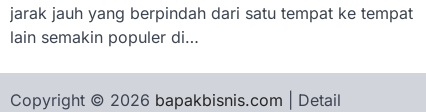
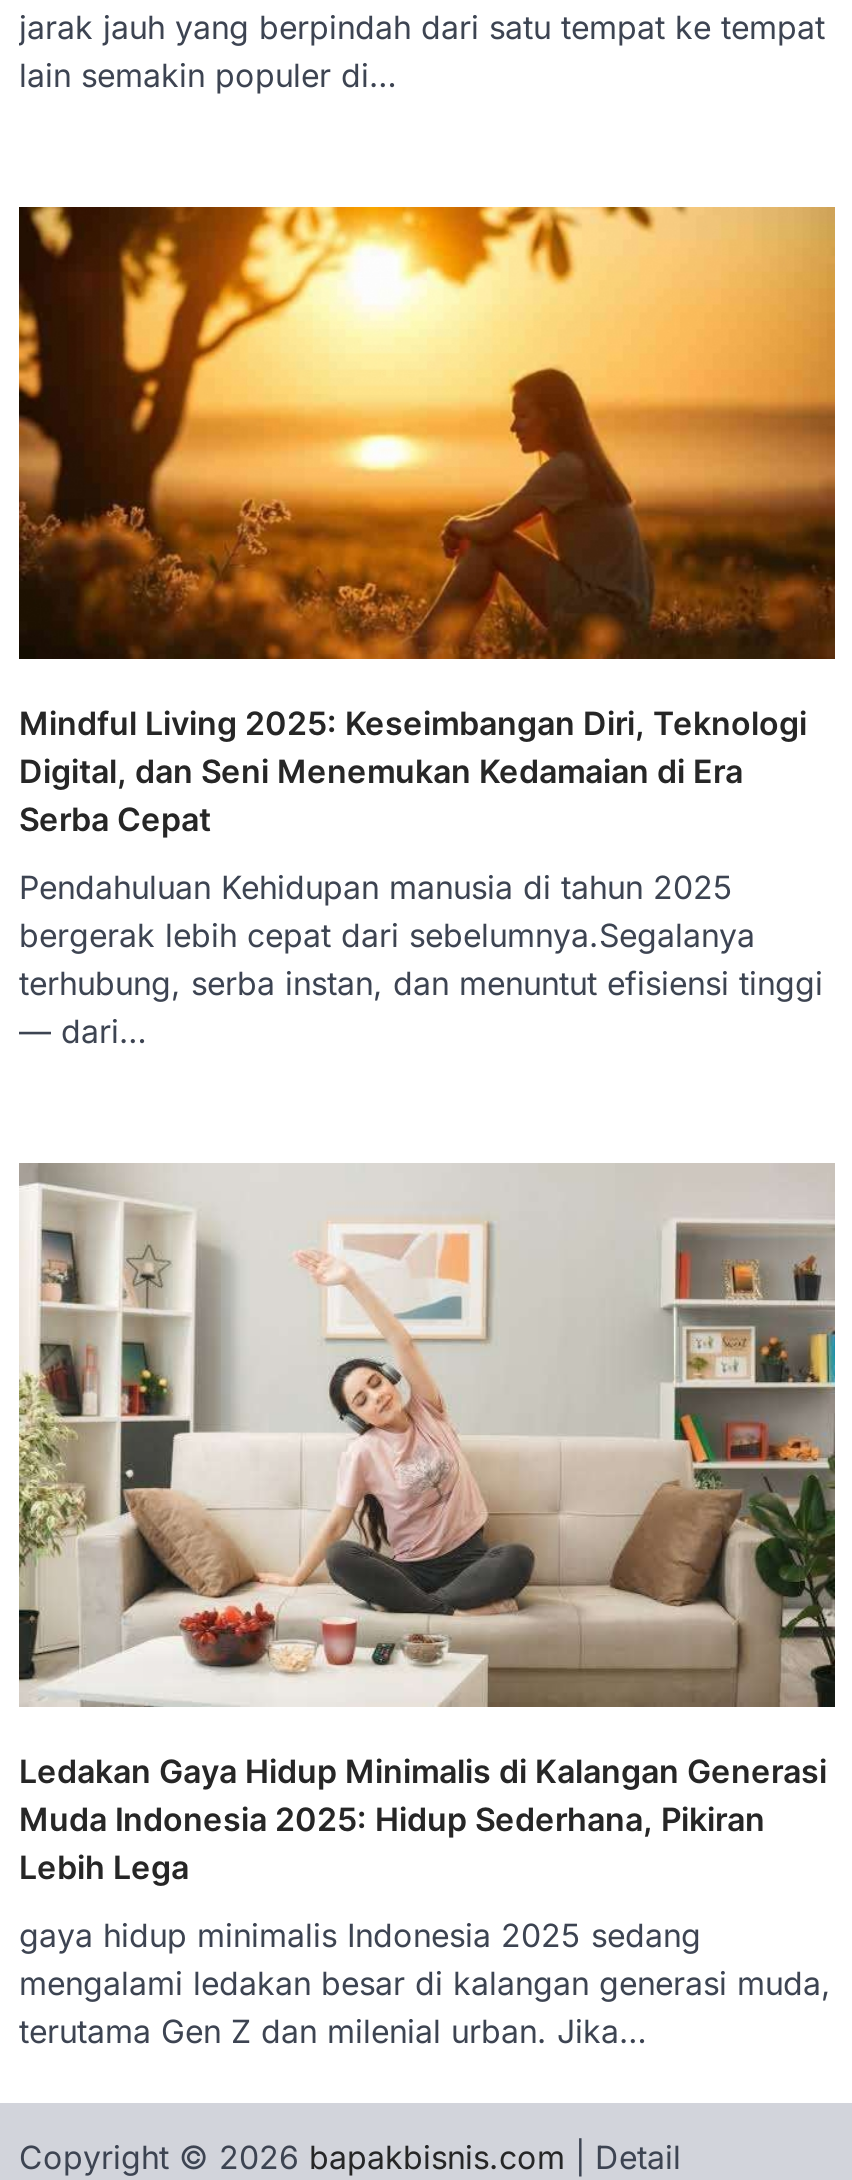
+ [image]
+ Mindful Living 2025: Keseimbangan Diri, Teknologi
+ Digital, dan Seni Menemukan Kedamaian di Era
+ Serba Cepat
+ Pendahuluan Kehidupan manusia di tahun 2025
+ bergerak lebih cepat dari sebelumnya.Segalanya
+ terhubung, serba instan, dan menuntut efisiensi tinggi
+ — dari…

+ [image]
+ Ledakan Gaya Hidup Minimalis di Kalangan Generasi
+ Muda Indonesia 2025: Hidup Sederhana, Pikiran
+ Lebih Lega
+ gaya hidup minimalis Indonesia 2025 sedang
+ mengalami ledakan besar di kalangan generasi muda,
+ terutama Gen Z dan milenial urban. Jika…
